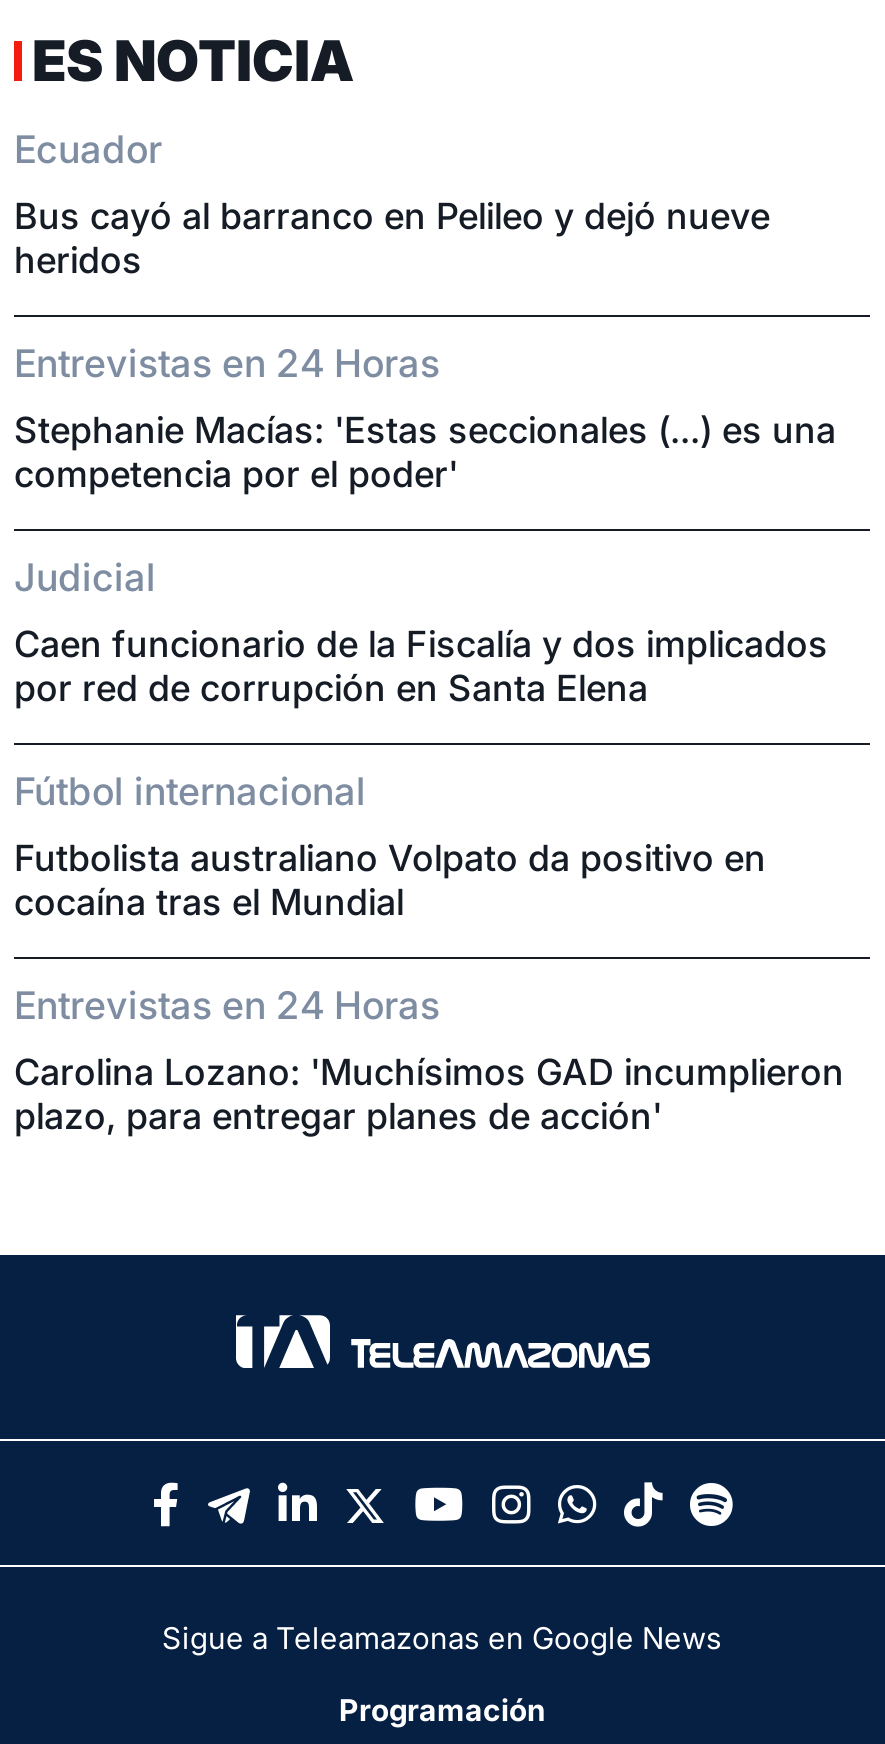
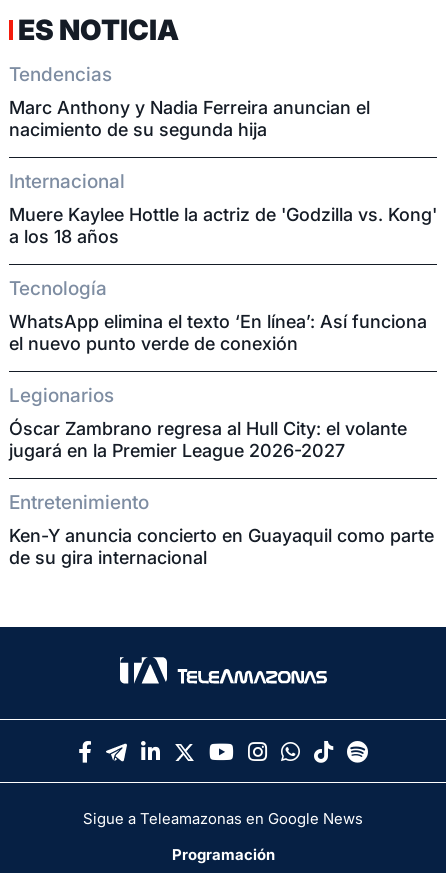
- Ecuador
+ Tendencias

- Bus cayó al barranco en Pelileo y dejó nueve
- heridos
+ Marc Anthony y Nadia Ferreira anuncian el
+ nacimiento de su segunda hija

- Entrevistas en 24 Horas
+ Internacional

- Stephanie Macías: 'Estas seccionales (...) es una
- competencia por el poder'
+ Muere Kaylee Hottle la actriz de 'Godzilla vs. Kong'
+ a los 18 años

- Judicial
+ Tecnología

- Caen funcionario de la Fiscalía y dos implicados
- por red de corrupción en Santa Elena
+ WhatsApp elimina el texto ‘En línea’: Así funciona
+ el nuevo punto verde de conexión

- Fútbol internacional
+ Legionarios

- Futbolista australiano Volpato da positivo en
- cocaína tras el Mundial
+ Óscar Zambrano regresa al Hull City: el volante
+ jugará en la Premier League 2026-2027

- Entrevistas en 24 Horas
+ Entretenimiento

- Carolina Lozano: 'Muchísimos GAD incumplieron
- plazo, para entregar planes de acción'
+ Ken-Y anuncia concierto en Guayaquil como parte
+ de su gira internacional
